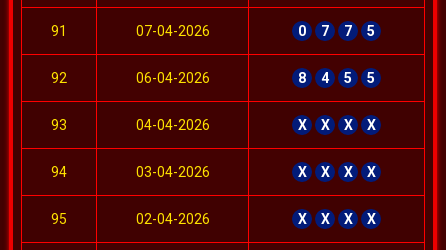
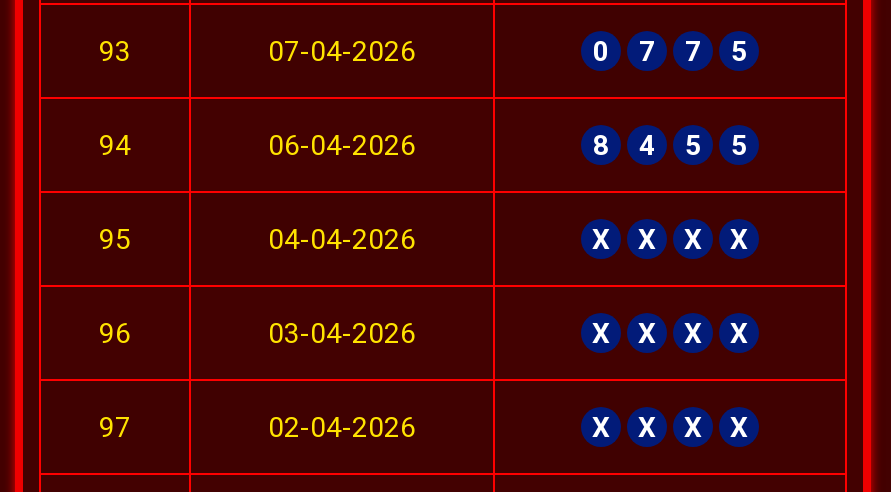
- 91
+ 93

- 92
+ 94

- 93
+ 95

- 94
+ 96

- 95
+ 97
